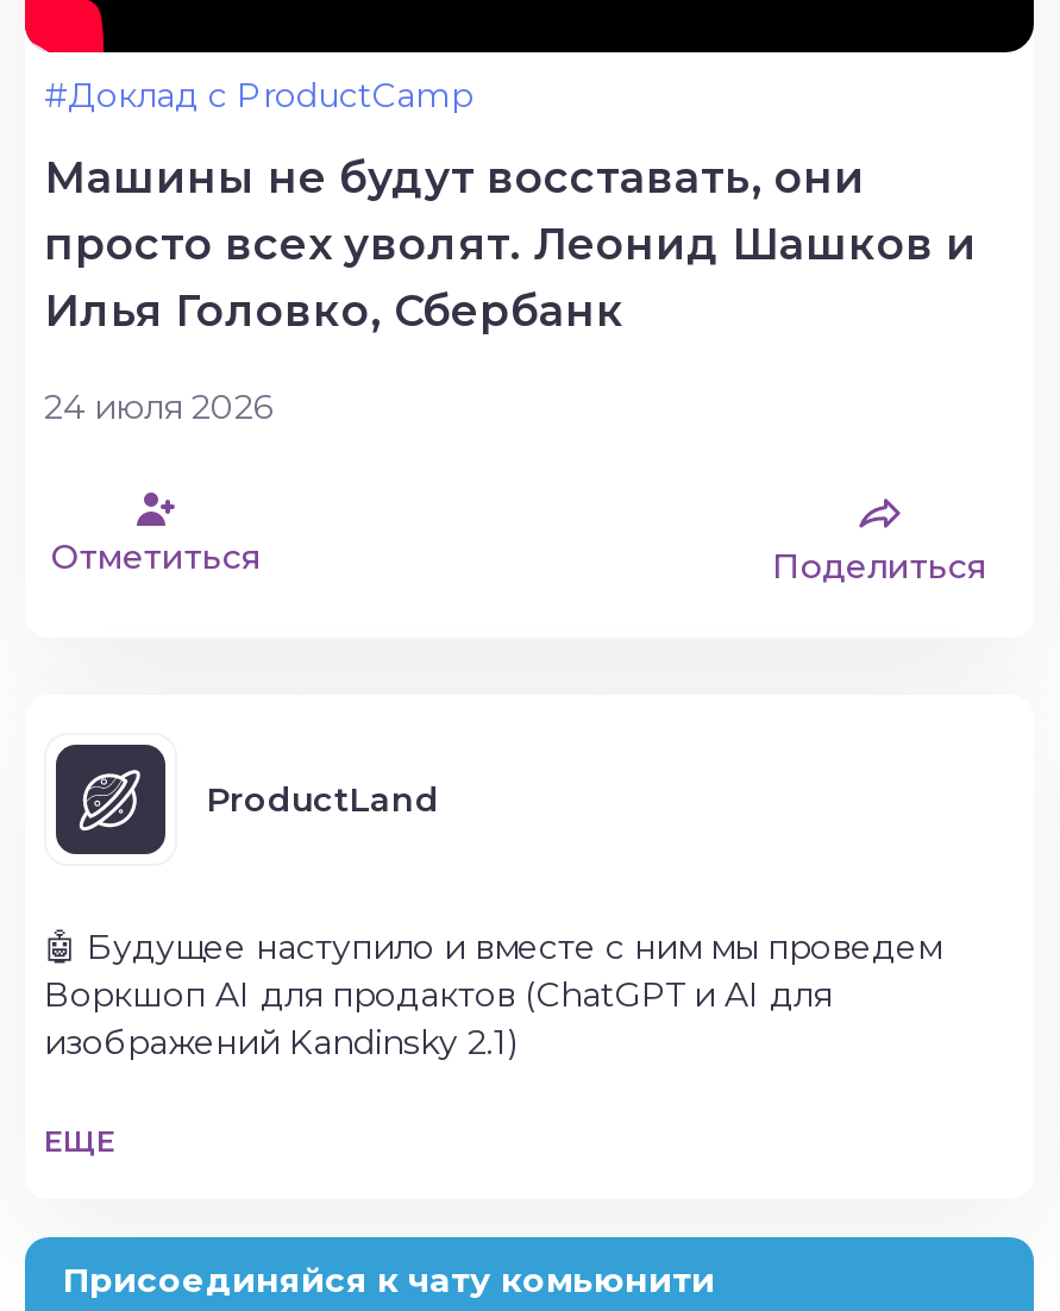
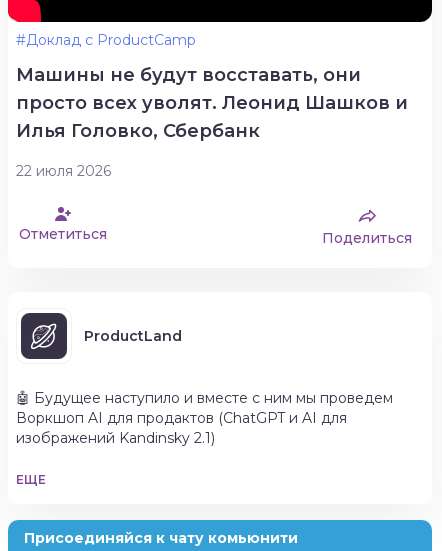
- 24 июля 2026
+ 22 июля 2026
